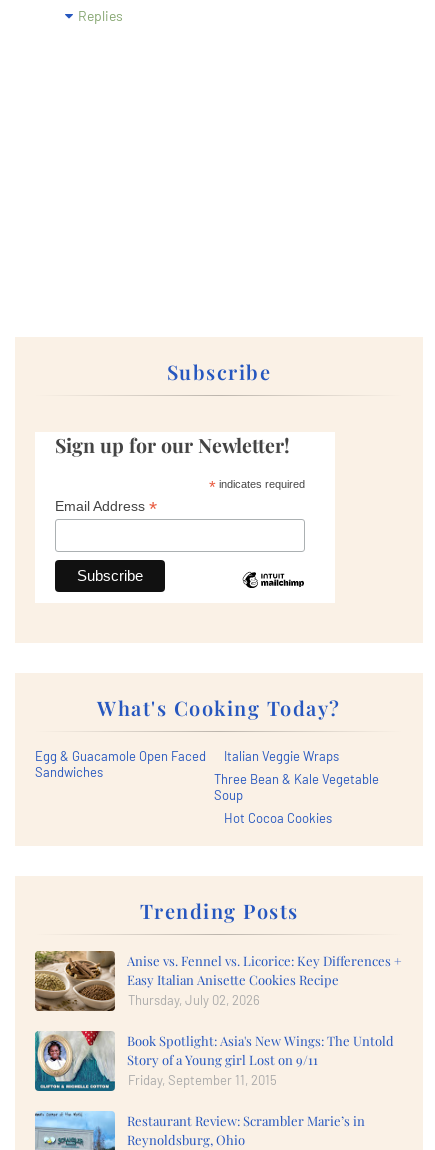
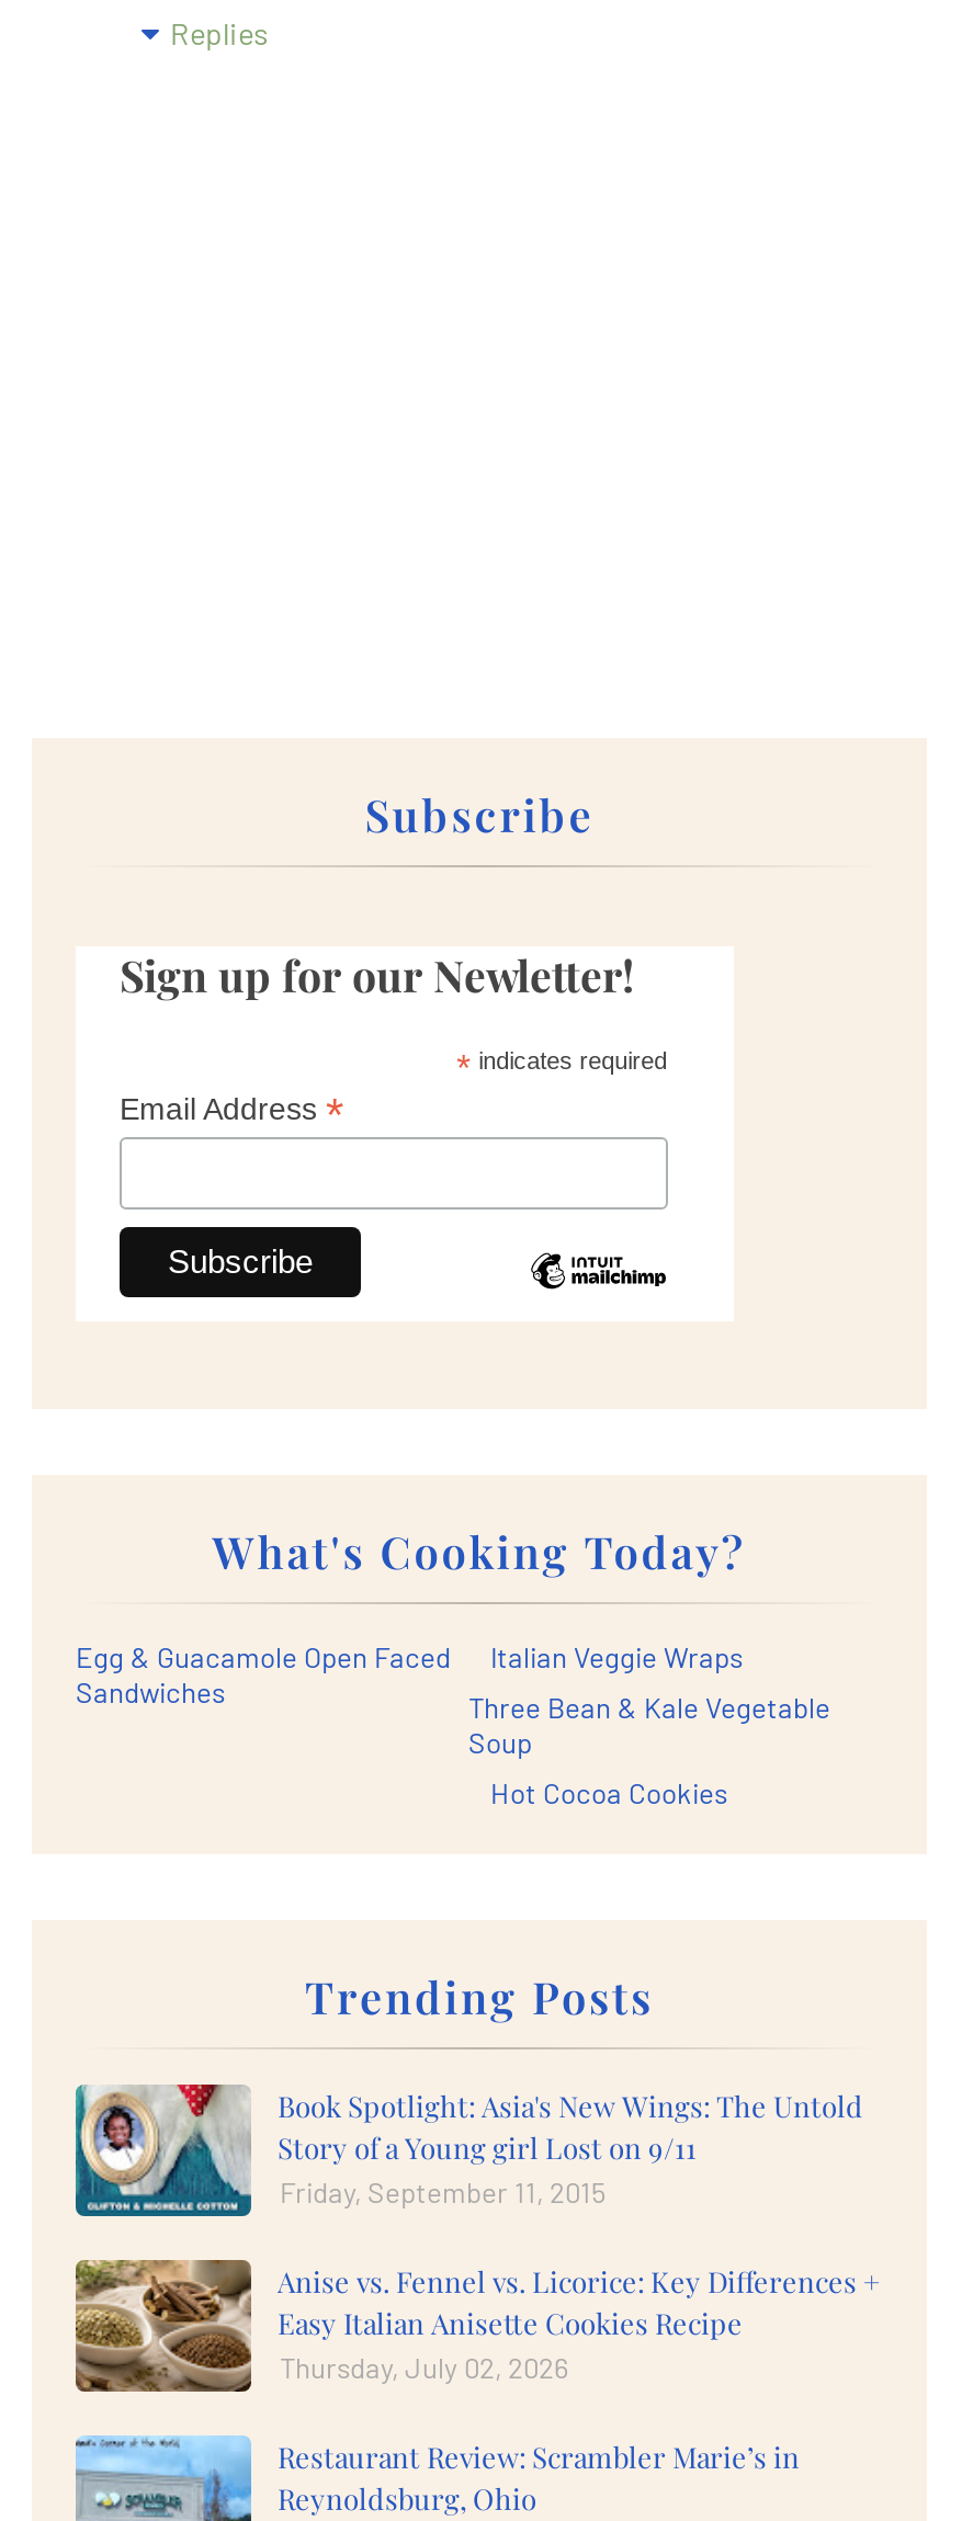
moved down: [image] | Anise vs. Fennel vs. Licorice: Key Differences + | Easy Italian Anisette Cookies Recipe | Thursday, July 02, 2026

moved up: [image] | Book Spotlight: Asia's New Wings: The Untold | Story of a Young girl Lost on 9/11 | Friday, September 11, 2015
